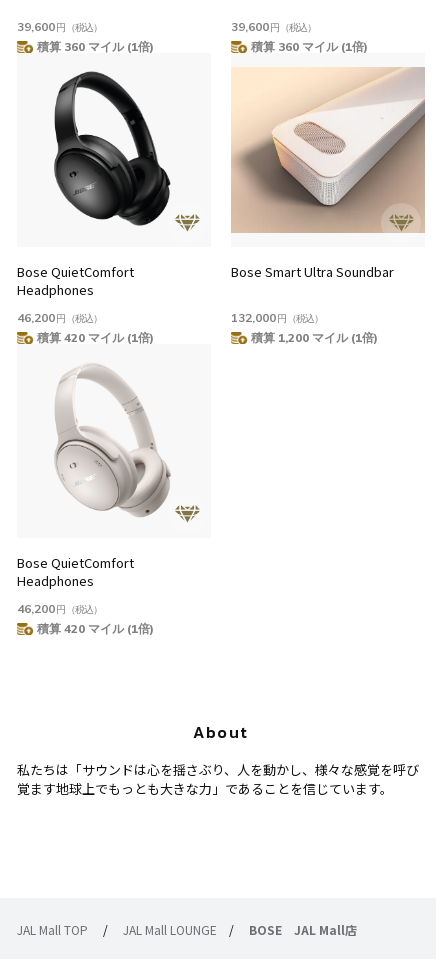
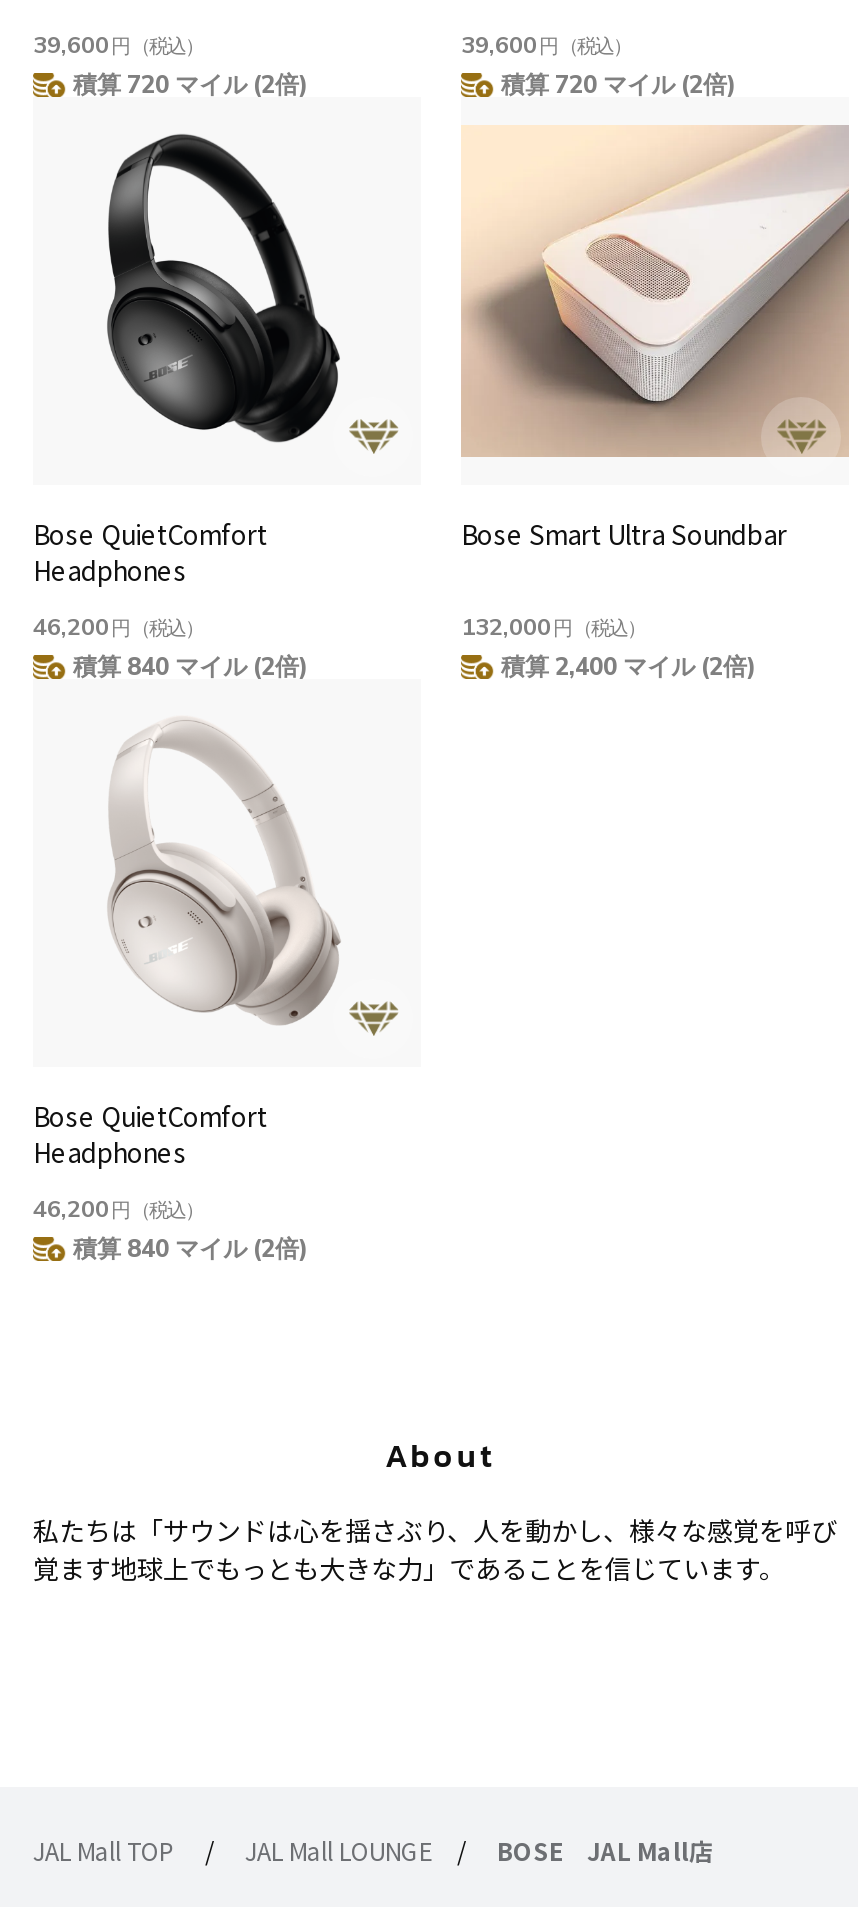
- 積算 360 マイル (1倍)
+ 積算 720 マイル (2倍)

- 積算 360 マイル (1倍)
+ 積算 720 マイル (2倍)

- 積算 420 マイル (1倍)
+ 積算 840 マイル (2倍)

- 積算 1,200 マイル (1倍)
+ 積算 2,400 マイル (2倍)

- 積算 420 マイル (1倍)
+ 積算 840 マイル (2倍)
